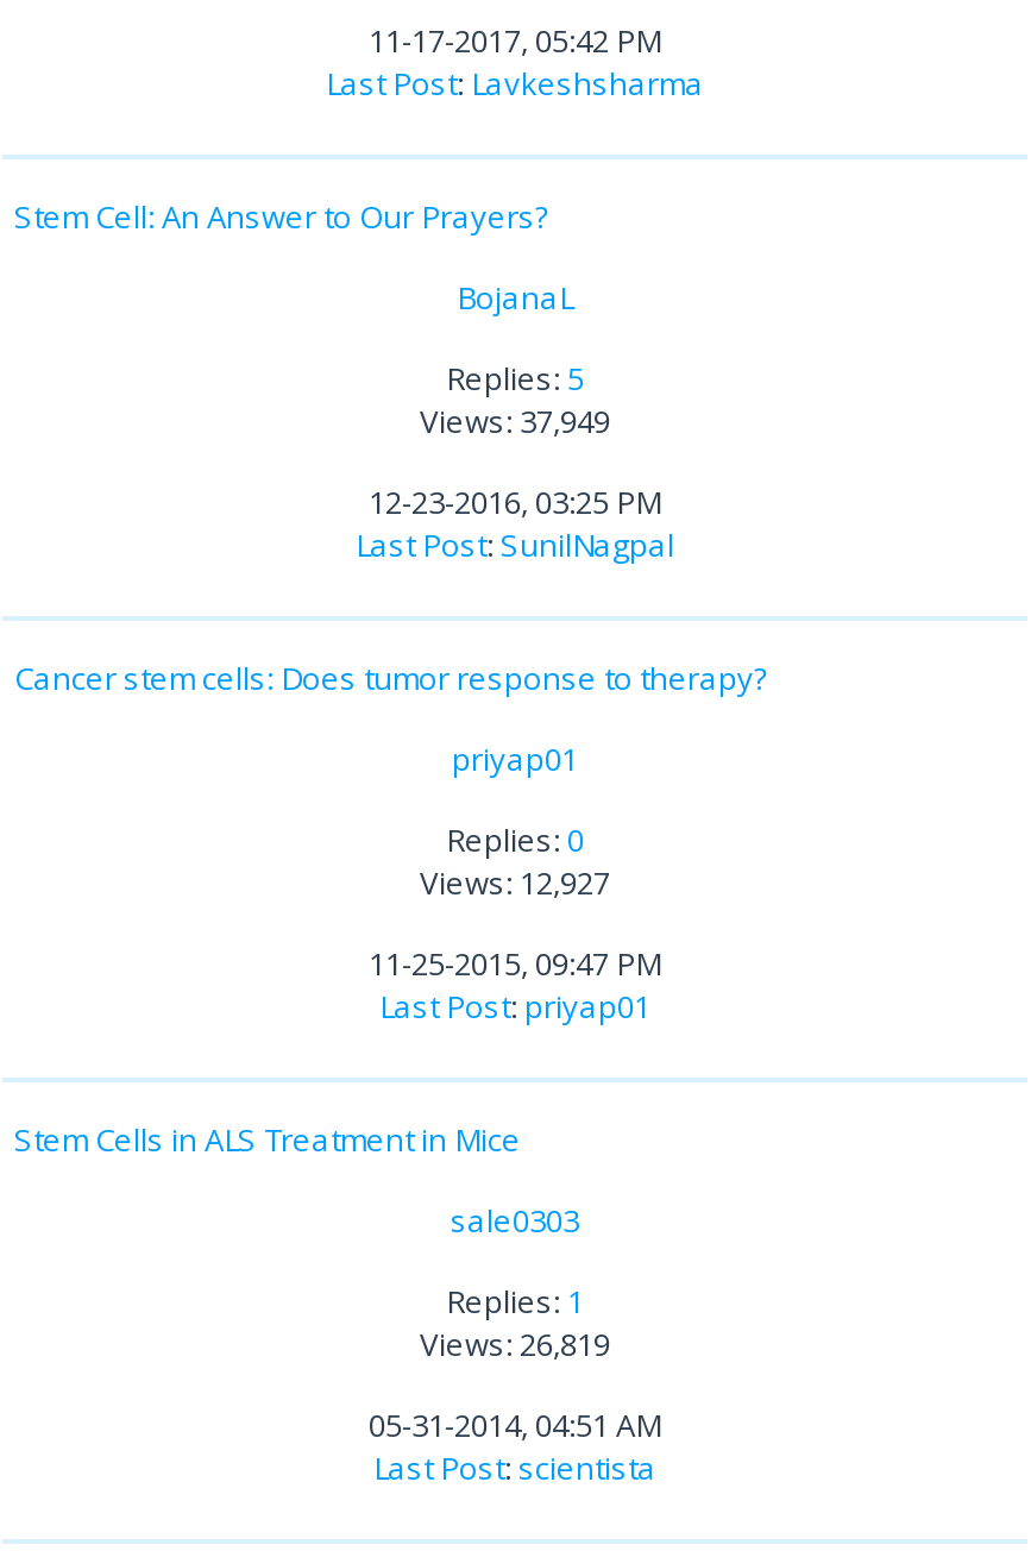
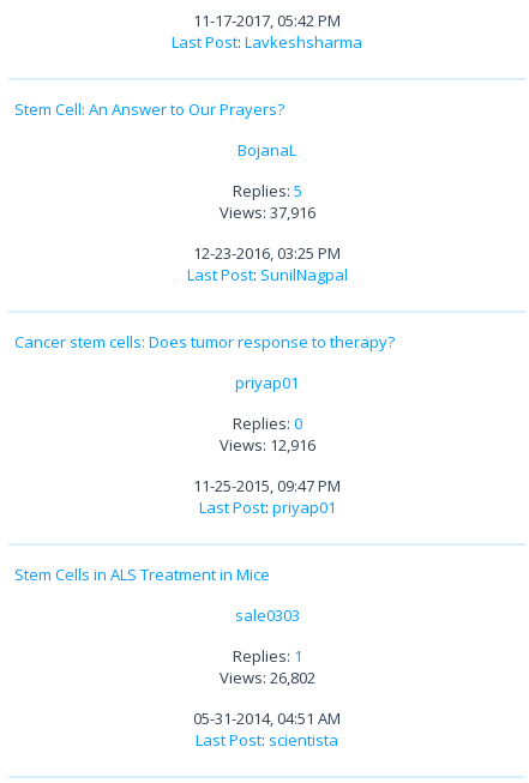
- Views: 37,949
+ Views: 37,916

- Views: 12,927
+ Views: 12,916

- Views: 26,819
+ Views: 26,802
